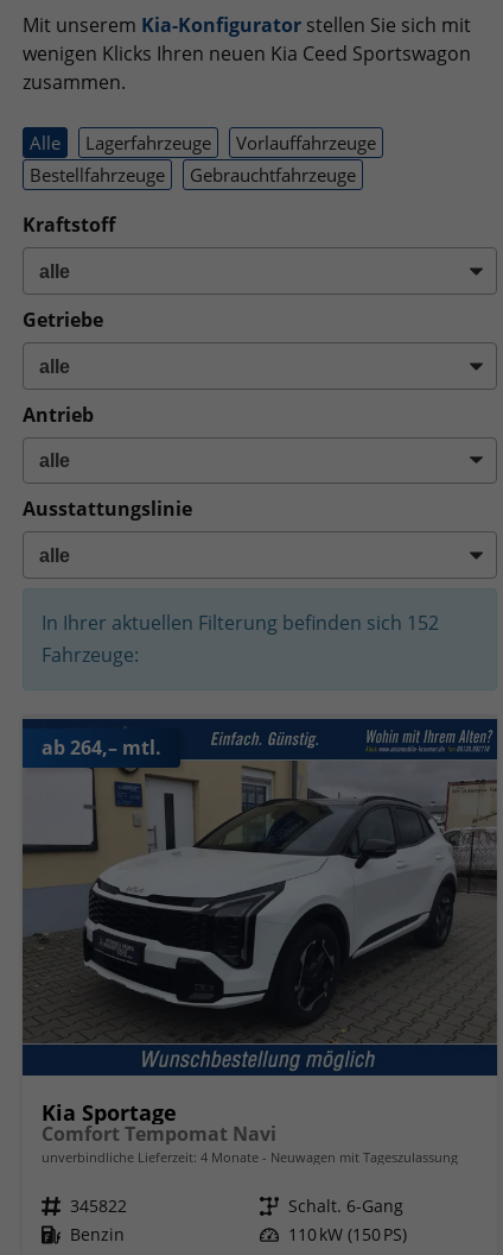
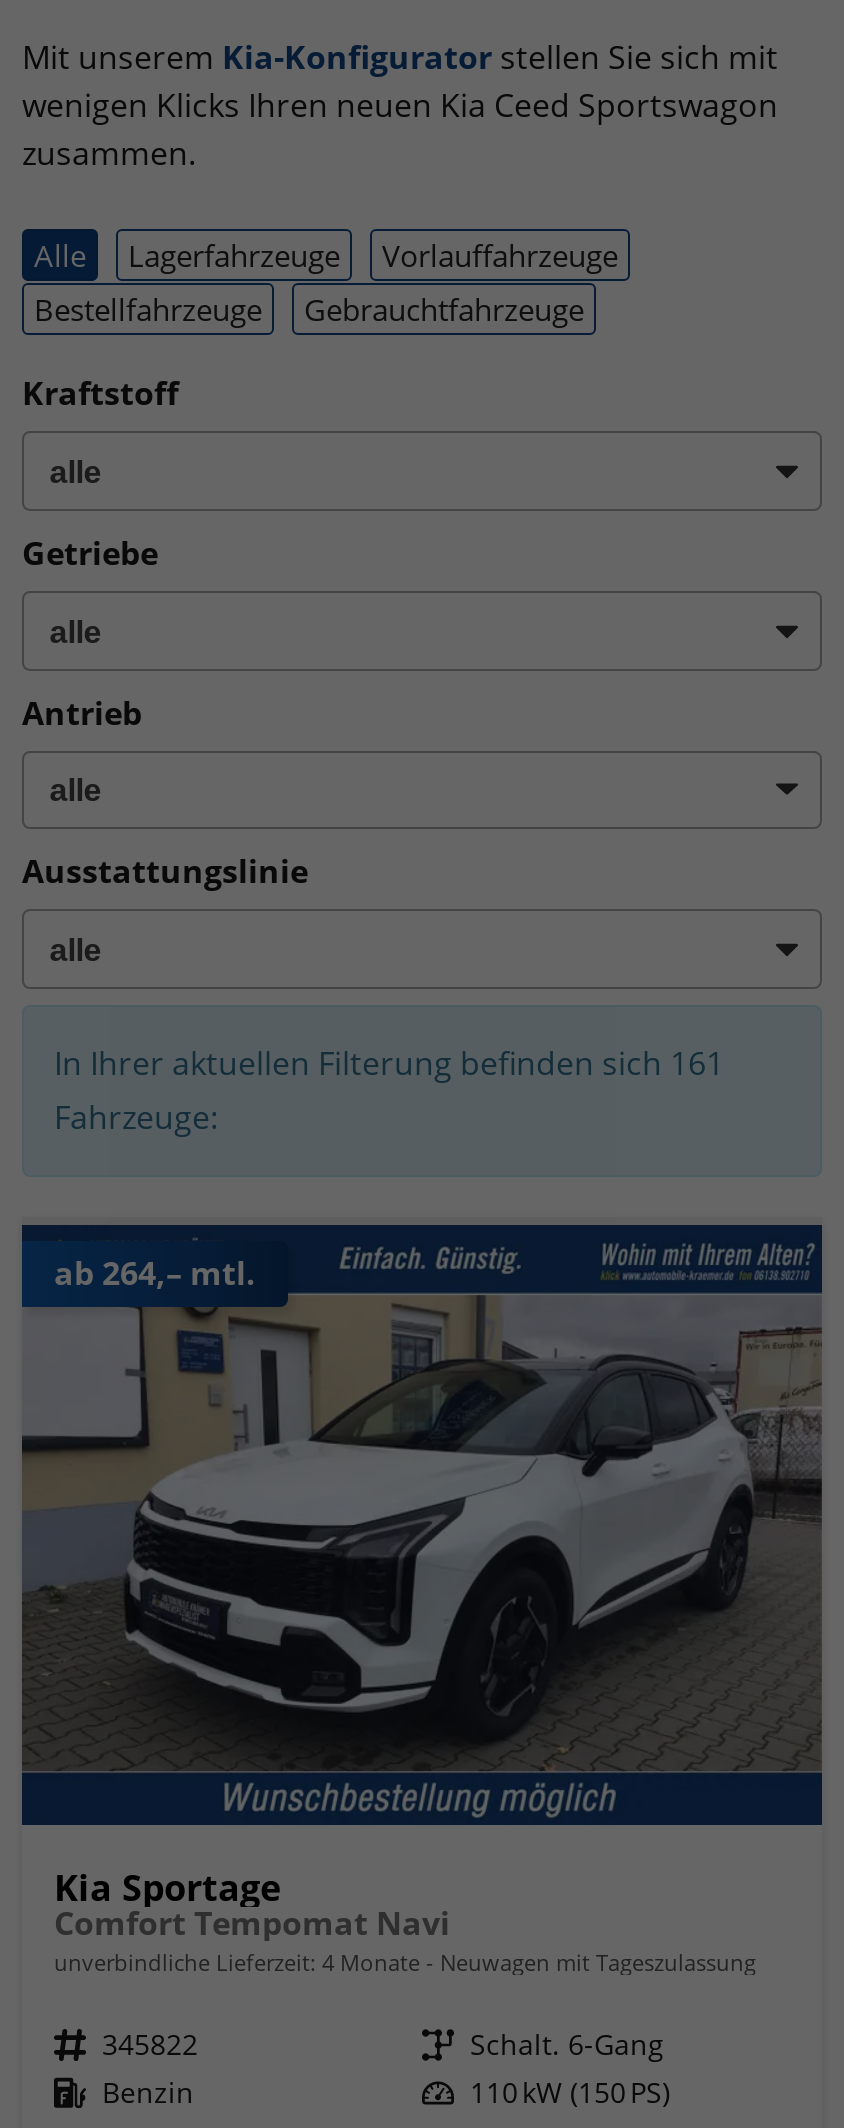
- In Ihrer aktuellen Filterung befinden sich 152
+ In Ihrer aktuellen Filterung befinden sich 161
